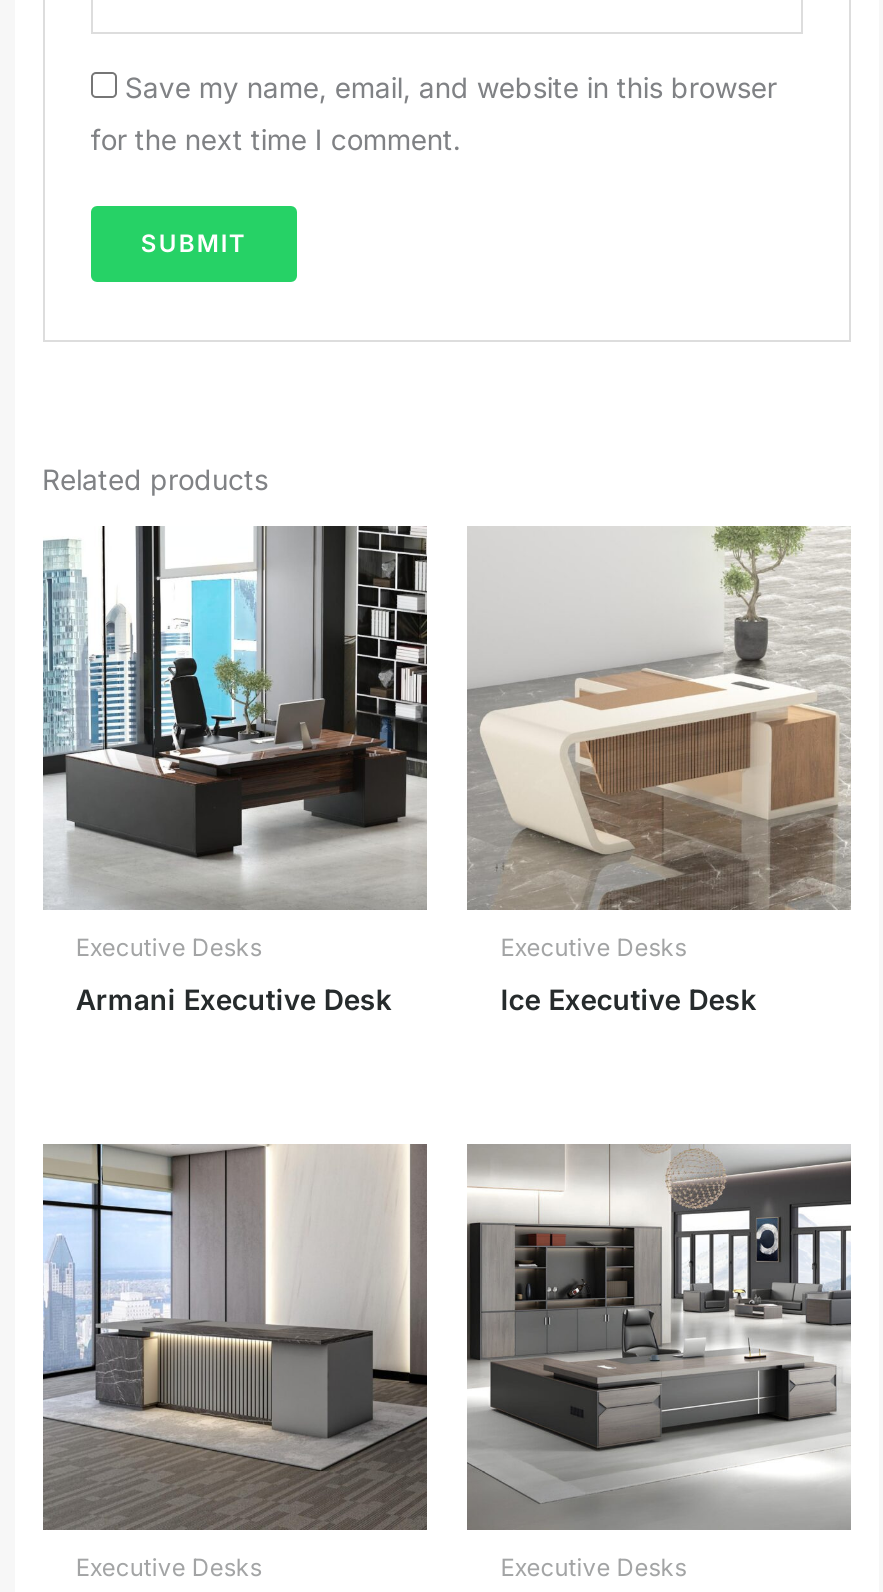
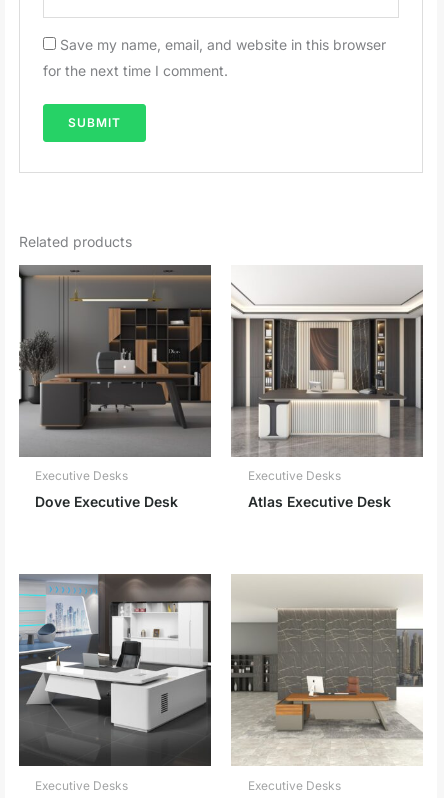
- [image]
- Armani Executive Desk
+ [image]
+ Dove Executive Desk

- [image]
- Ice Executive Desk
+ [image]
+ Atlas Executive Desk

- [image]
+ [image]

- [image]
+ [image]
